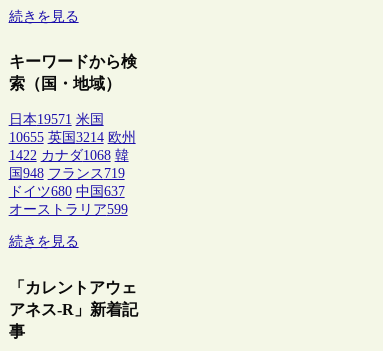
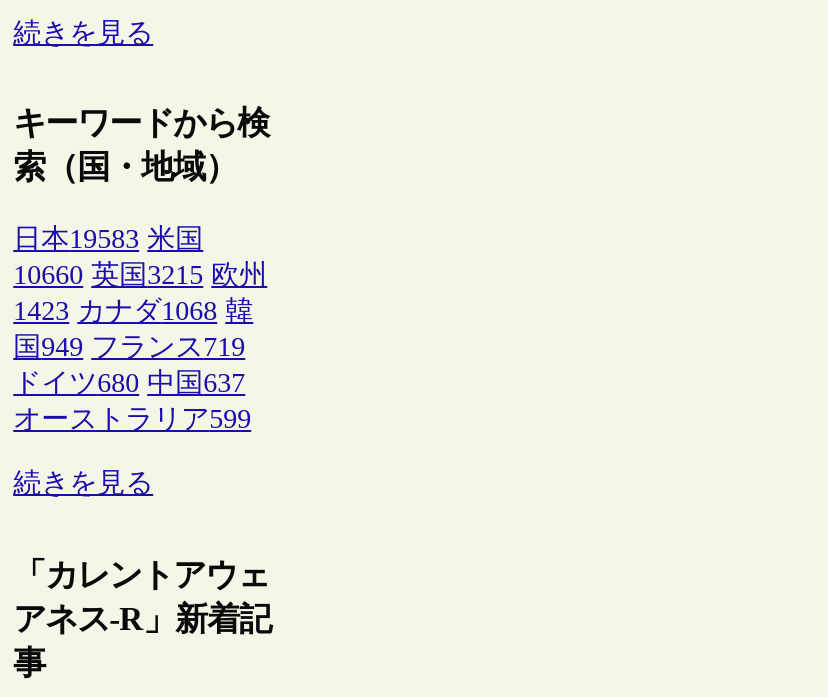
- 日本19571 米国
+ 日本19583 米国

- 10655 英国3214 欧州
+ 10660 英国3215 欧州

- 1422 カナダ1068 韓
+ 1423 カナダ1068 韓

- 国948 フランス719
+ 国949 フランス719
